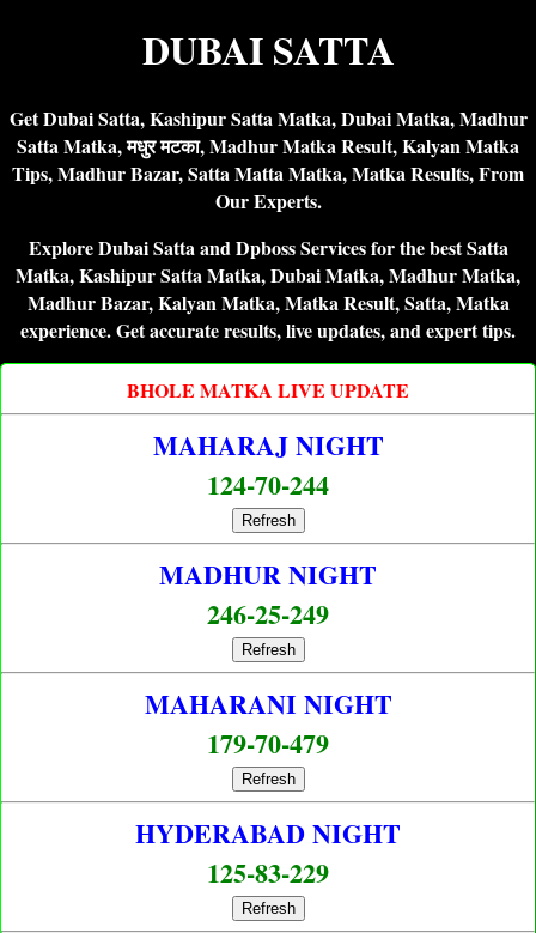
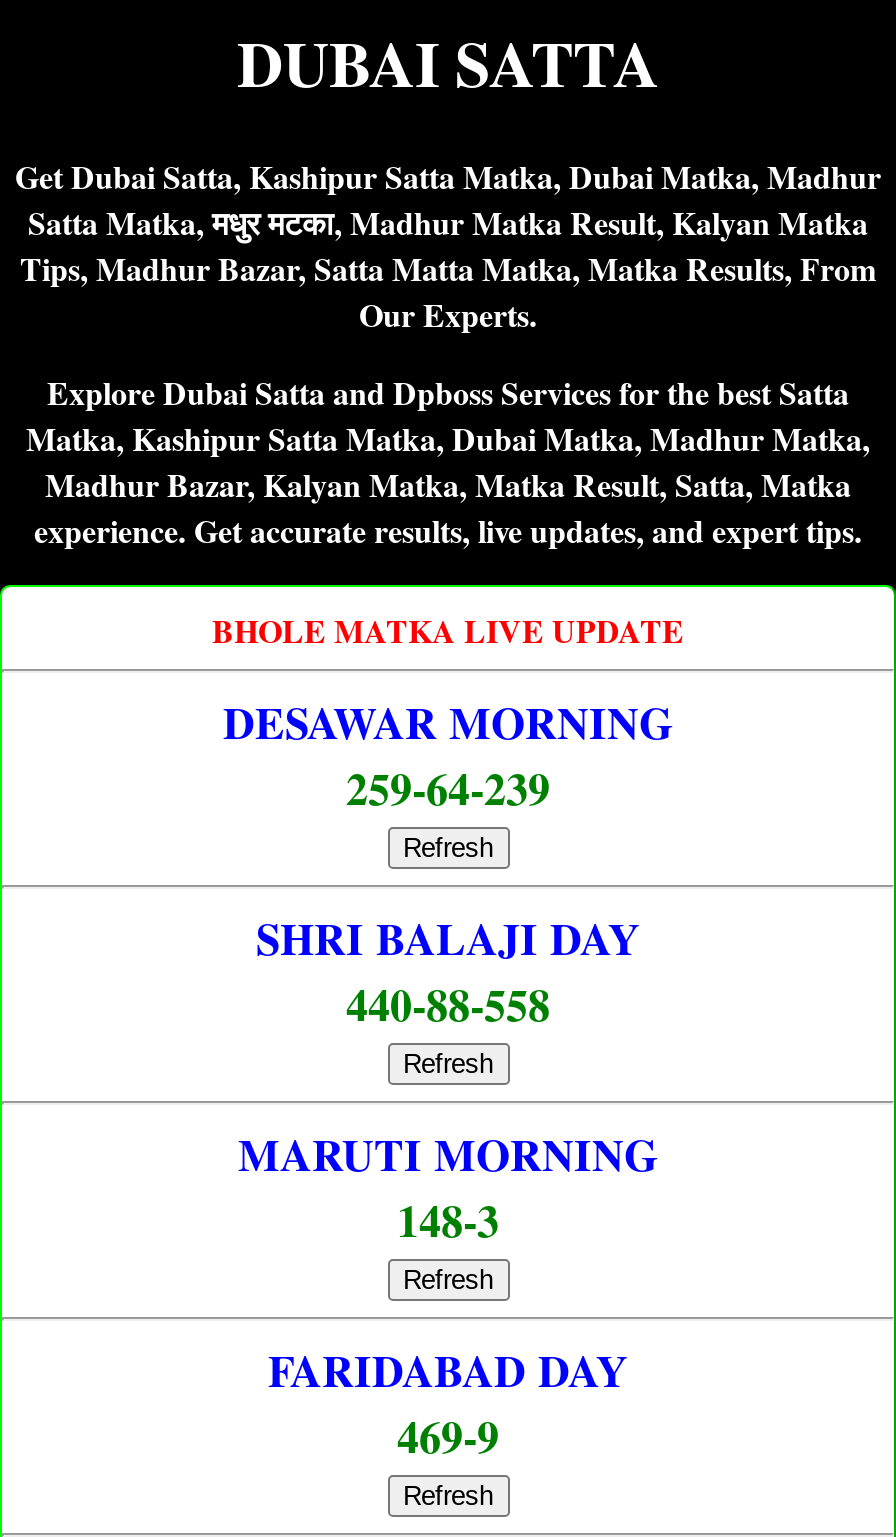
- MAHARAJ NIGHT
- 124-70-244
+ DESAWAR MORNING
+ 259-64-239

- MADHUR NIGHT
- 246-25-249
+ SHRI BALAJI DAY
+ 440-88-558

- MAHARANI NIGHT
- 179-70-479
+ MARUTI MORNING
+ 148-3

- HYDERABAD NIGHT
- 125-83-229
+ FARIDABAD DAY
+ 469-9
